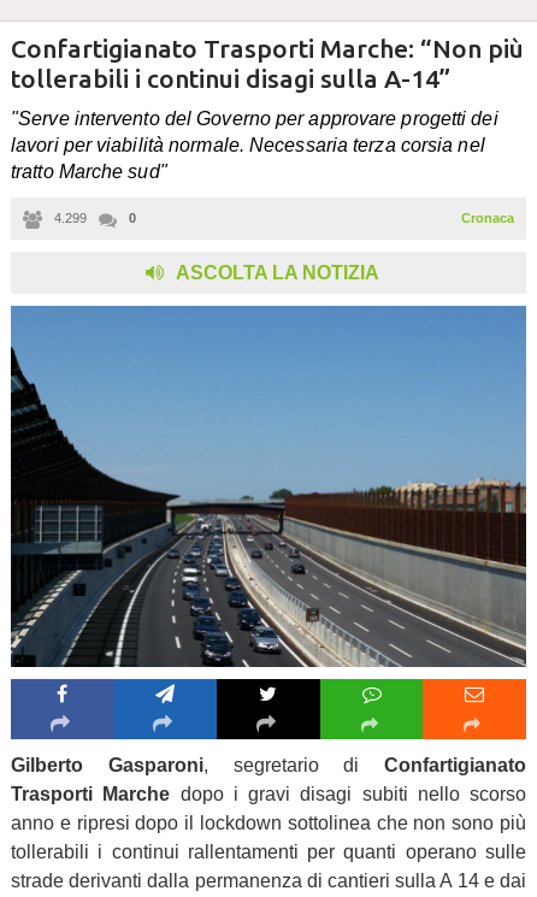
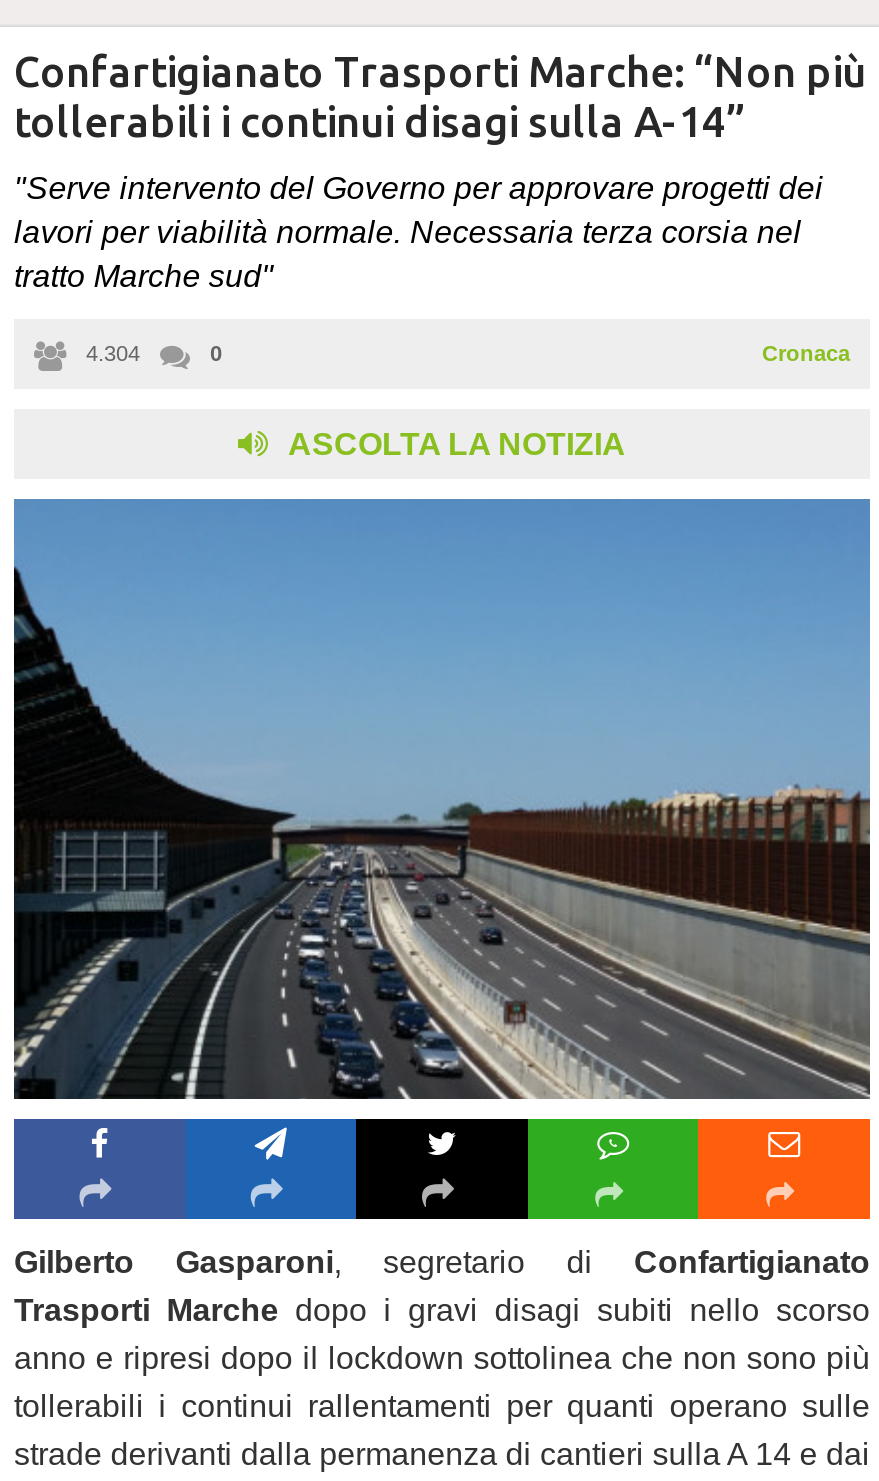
- 4.299
+ 4.304
